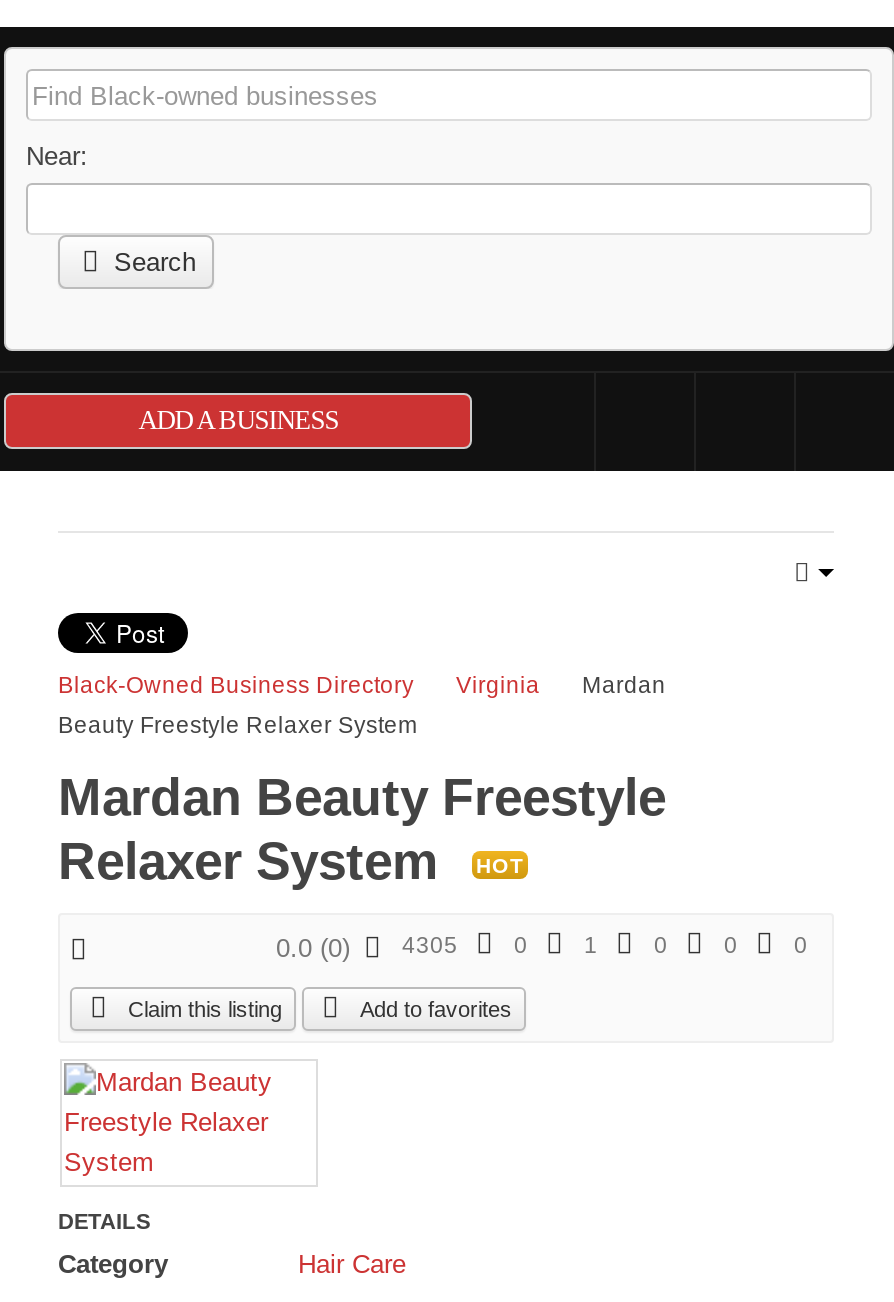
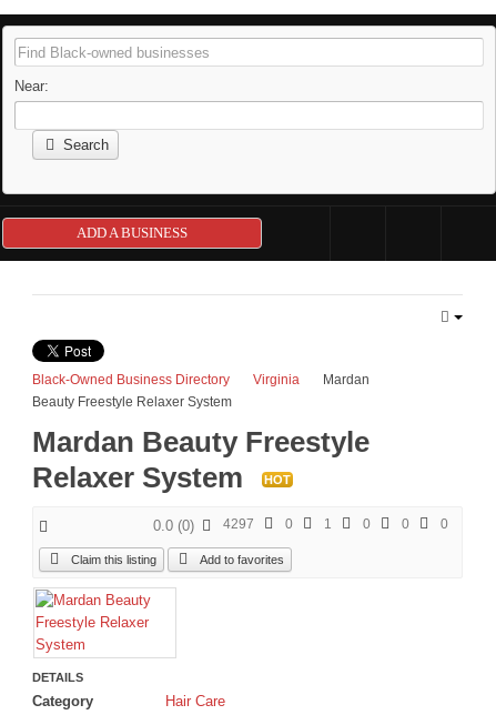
- 0.0 (0) 4305
+ 0.0 (0) 4297
